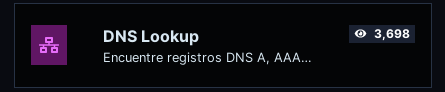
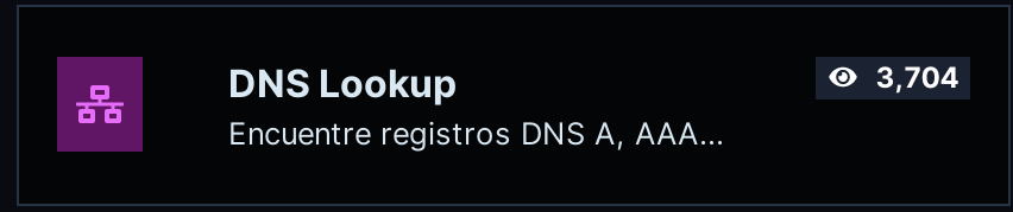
- 3,698
+ 3,704
